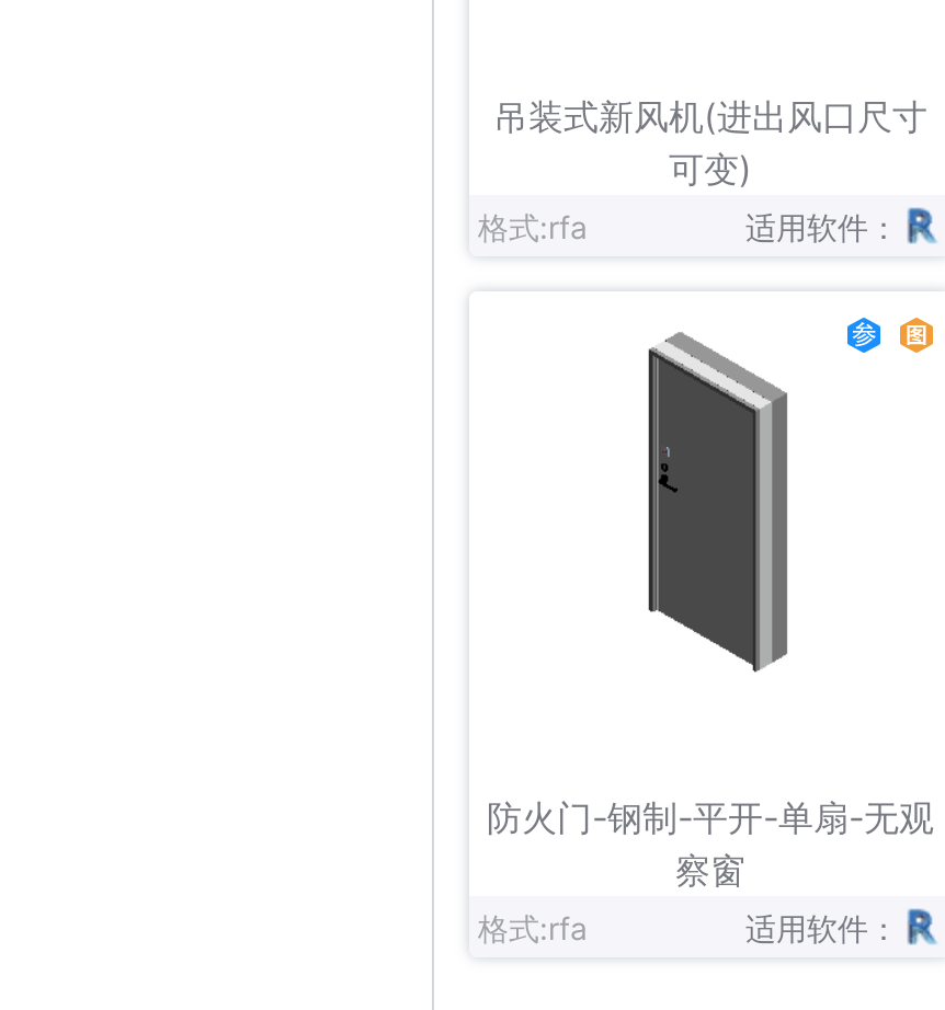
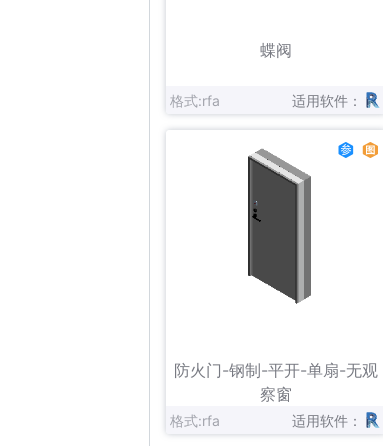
- 吊装式新风机(进出风口尺寸
- 可变)
+ 蝶阀
